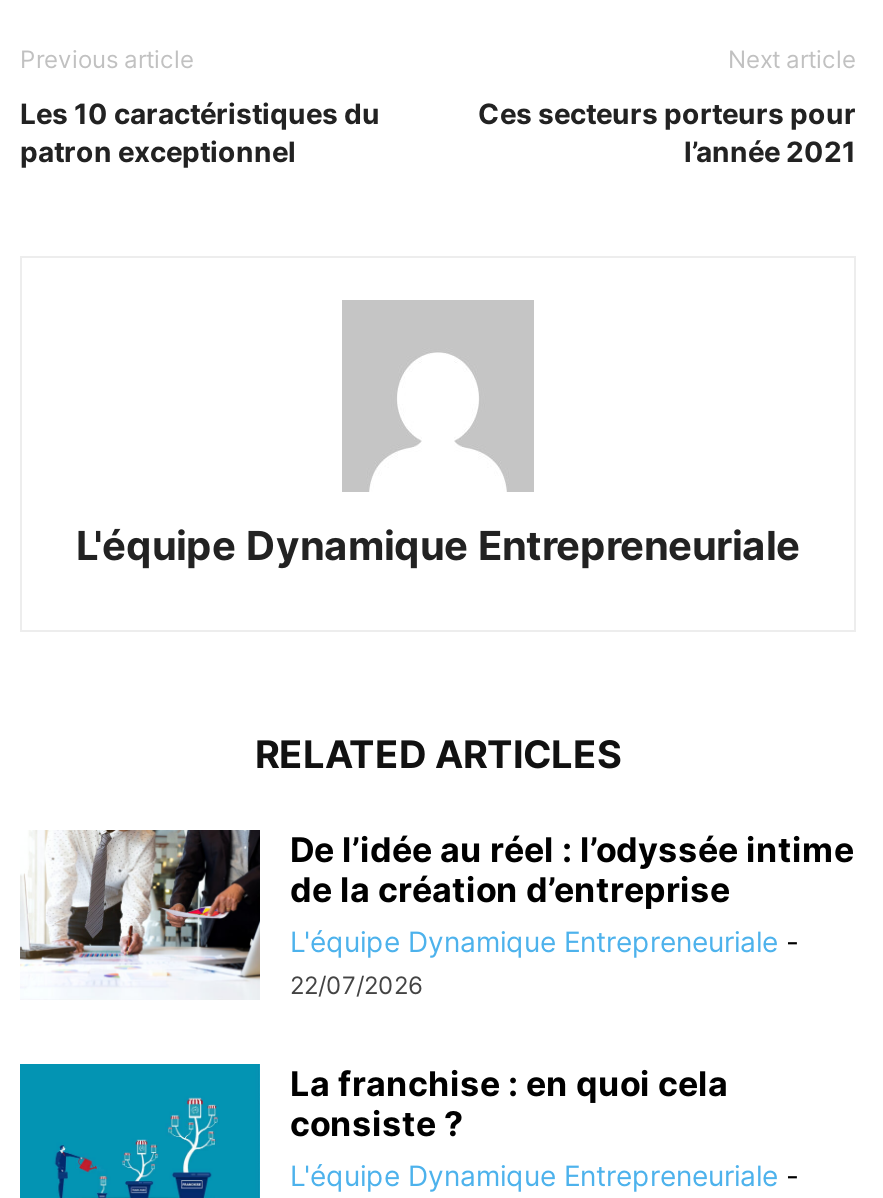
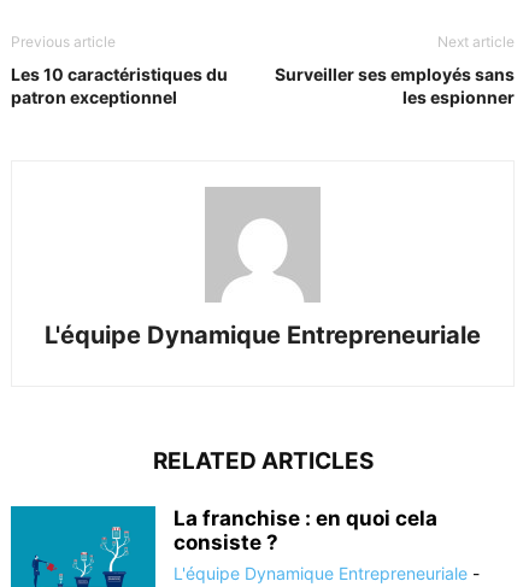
- Ces secteurs porteurs pour
- l’année 2021
+ Surveiller ses employés sans
+ les espionner

- [image]
- De l’idée au réel : l’odyssée intime
- de la création d’entreprise
- L'équipe Dynamique Entrepreneuriale -
- 22/07/2026
